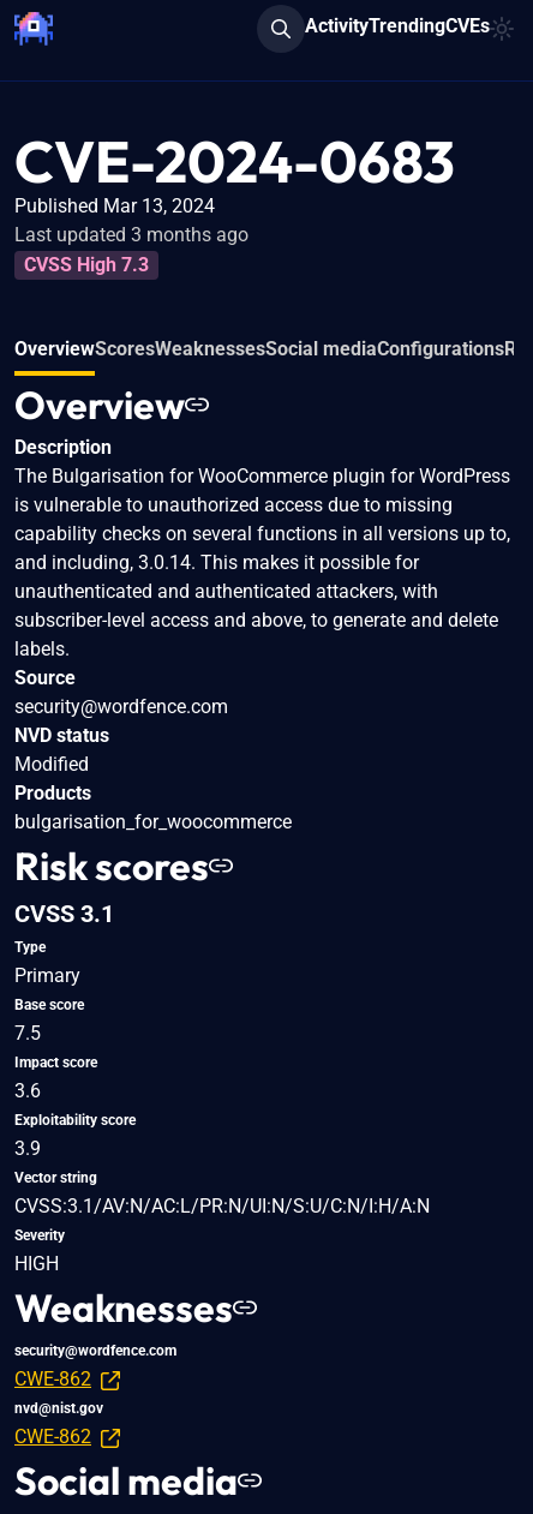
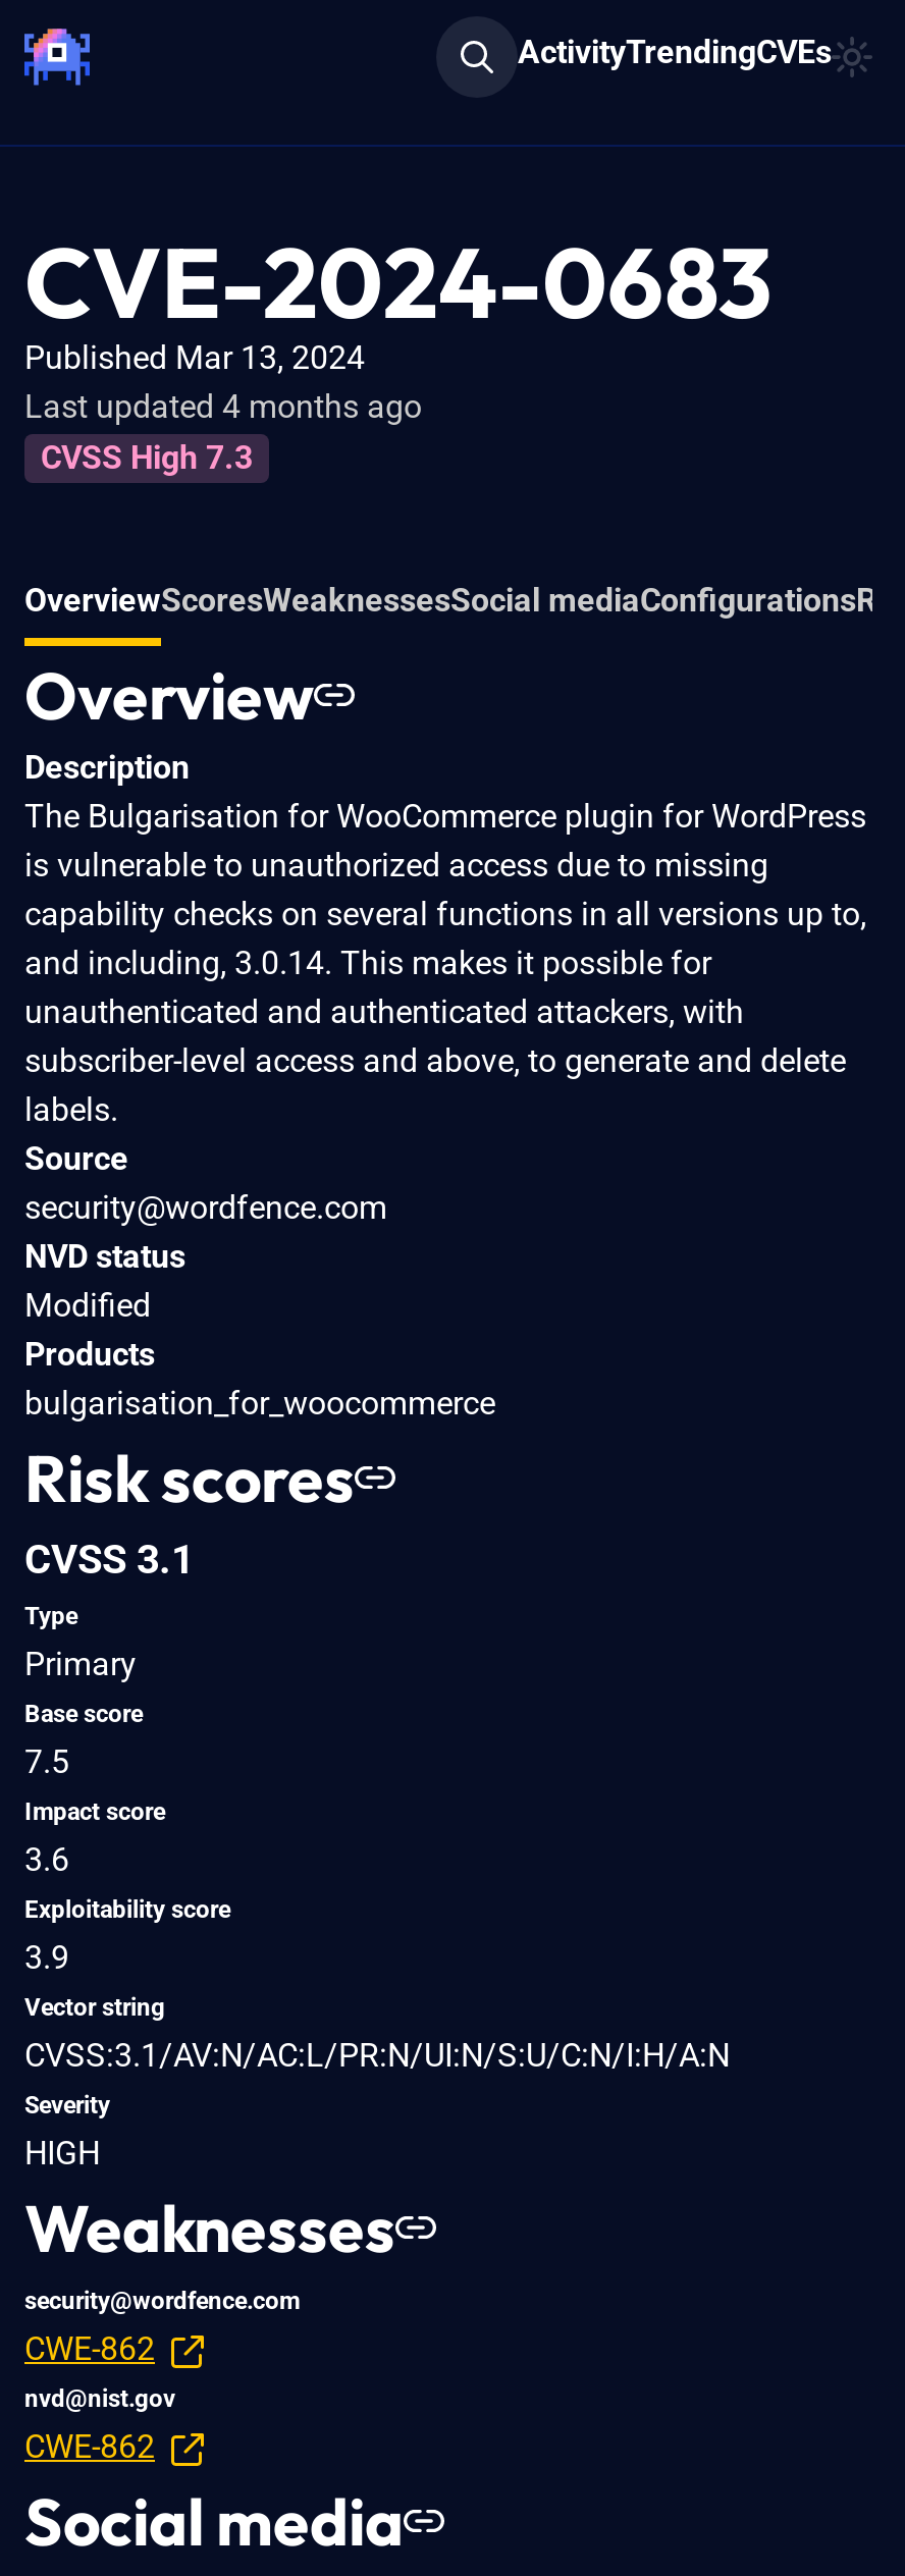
- Last updated 3 months ago
+ Last updated 4 months ago
